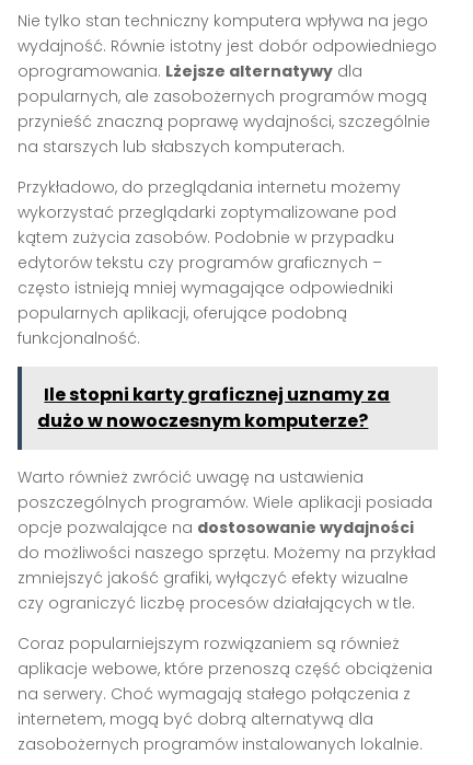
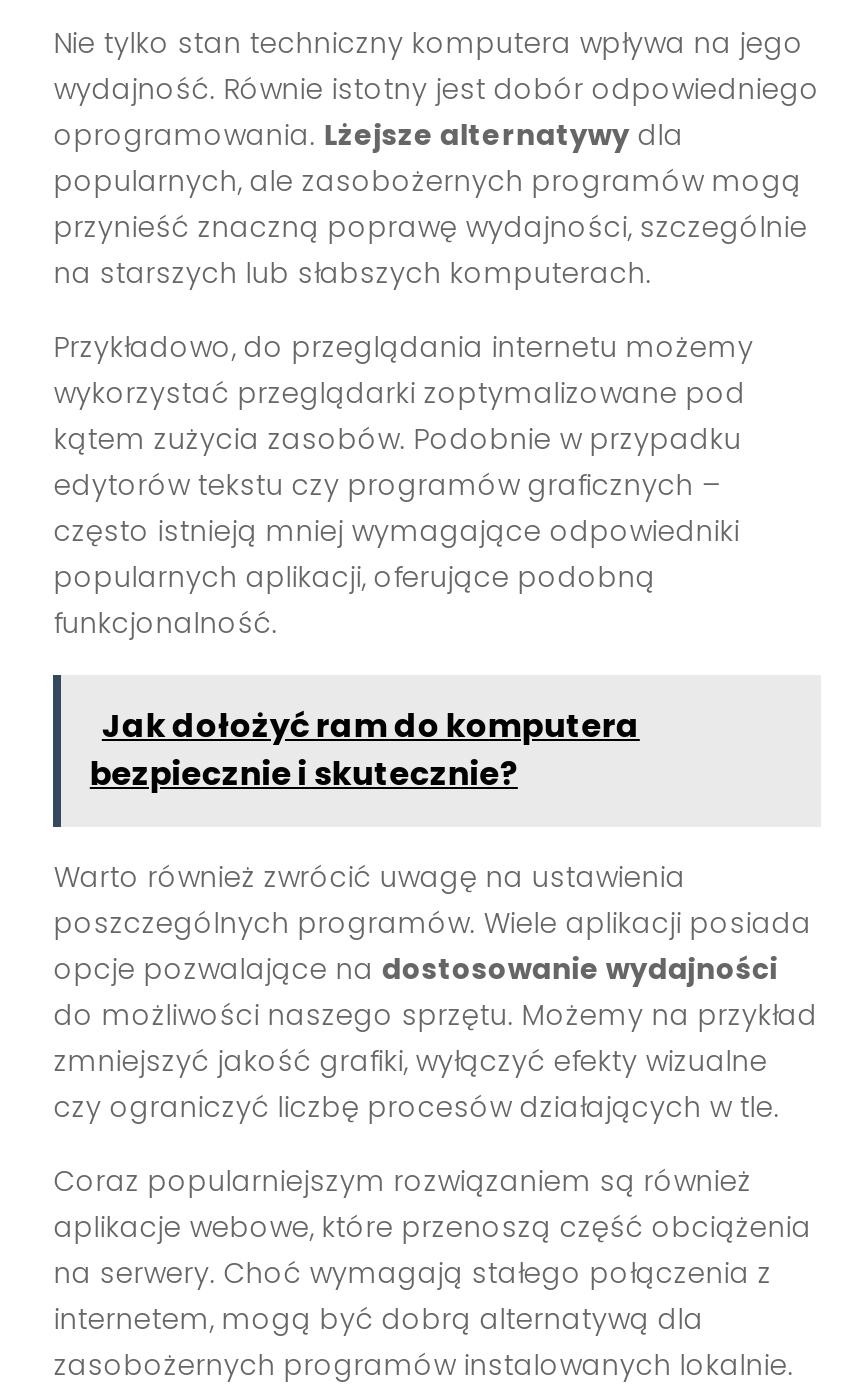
- Ile stopni karty graficznej uznamy za
- dużo w nowoczesnym komputerze?
+ Jak dołożyć ram do komputera
+ bezpiecznie i skutecznie?
